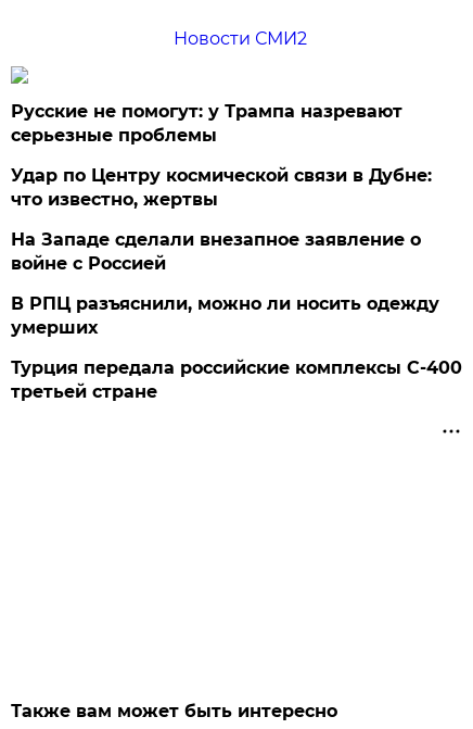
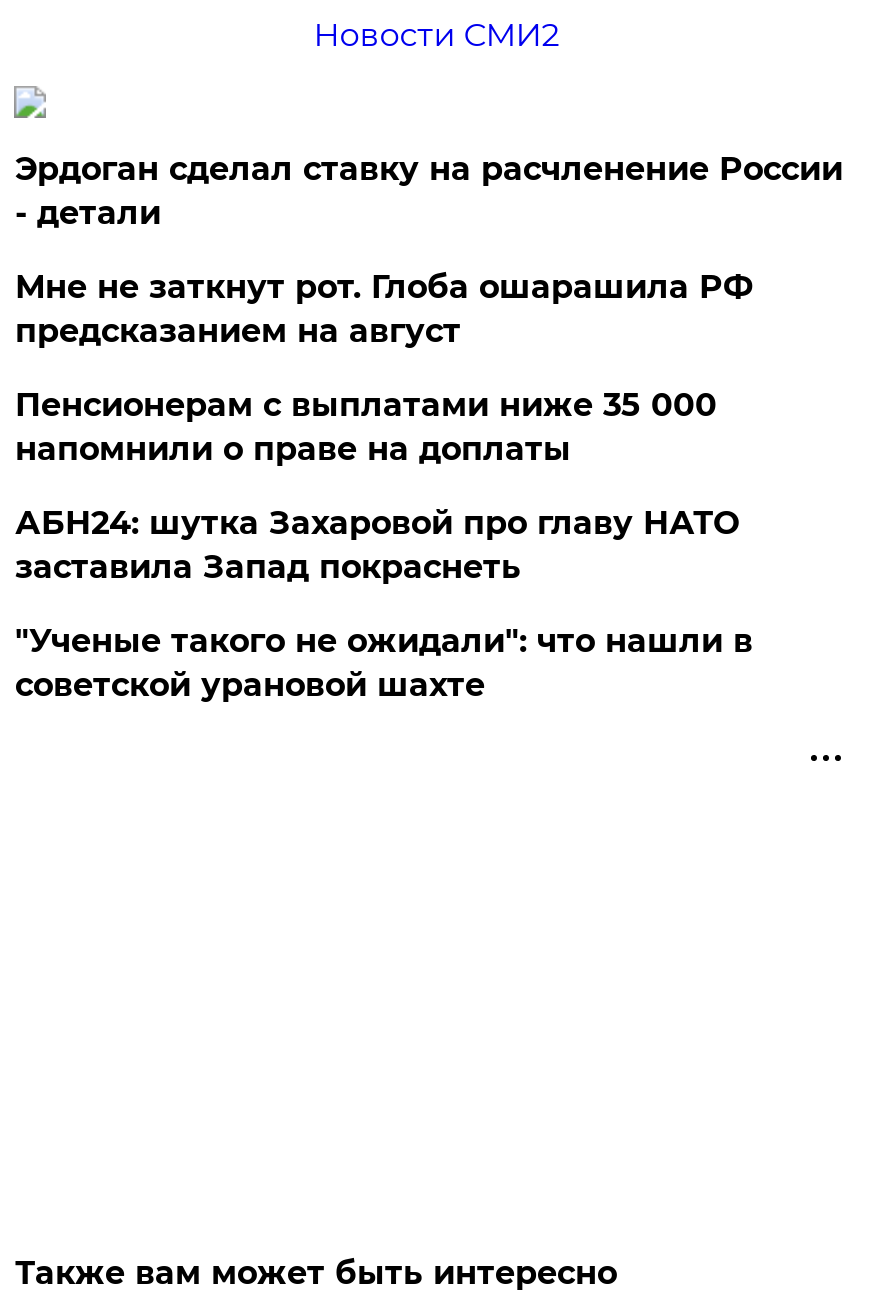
- Русские не помогут: у Трампа назревают
- серьезные проблемы
+ Эрдоган сделал ставку на расчленение России
+ - детали

- Удар по Центру космической связи в Дубне:
- что известно, жертвы
+ Мне не заткнут рот. Глоба ошарашила РФ
+ предсказанием на август

- На Западе сделали внезапное заявление о
- войне с Россией
+ Пенсионерам с выплатами ниже 35 000
+ напомнили о праве на доплаты

- В РПЦ разъяснили, можно ли носить одежду
- умерших
+ АБН24: шутка Захаровой про главу НАТО
+ заставила Запад покраснеть

- Турция передала российские комплексы С-400
- третьей стране
+ "Ученые такого не ожидали": что нашли в
+ советской урановой шахте
